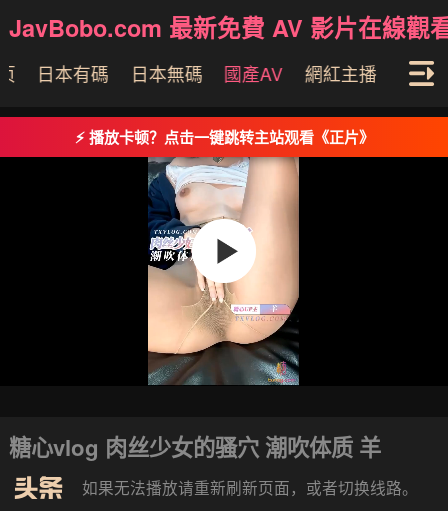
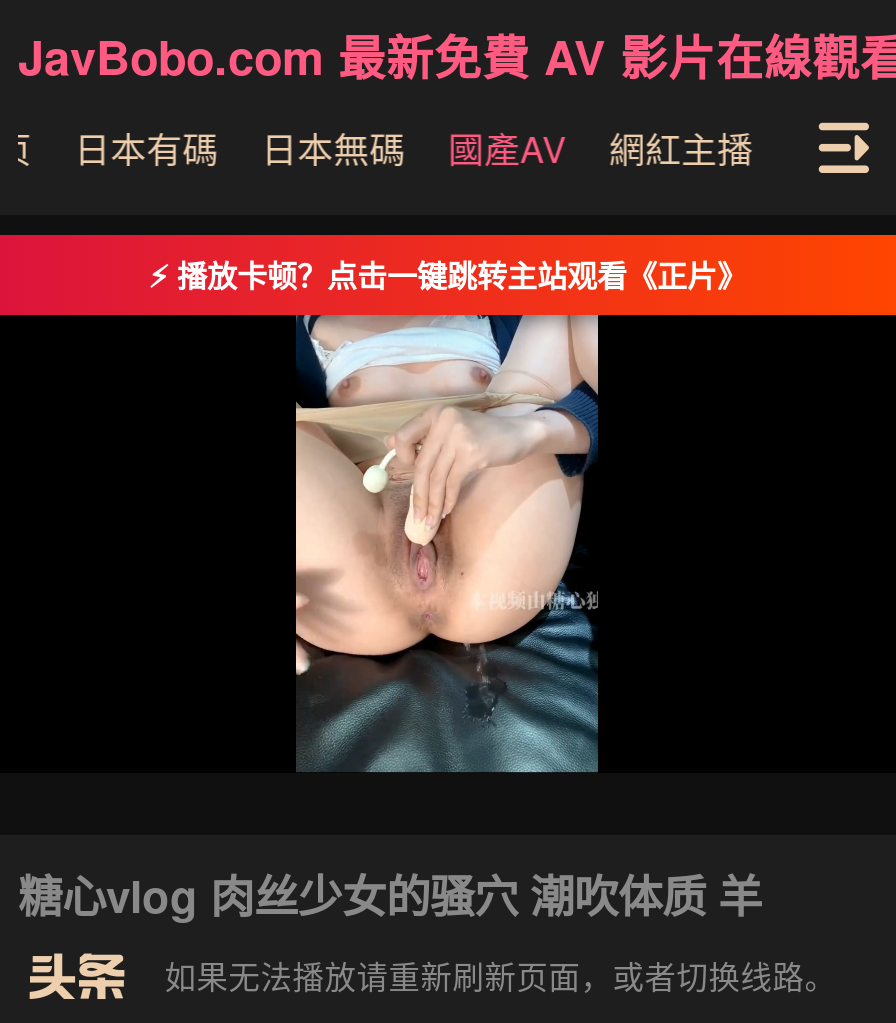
- [image]
+ [image]
